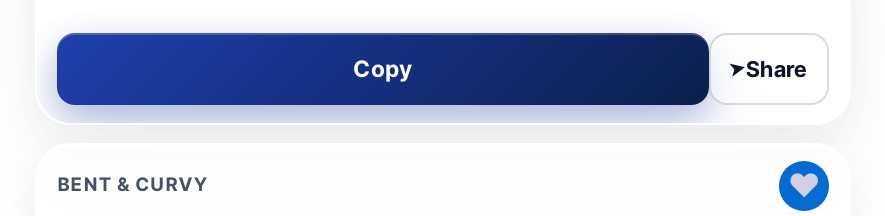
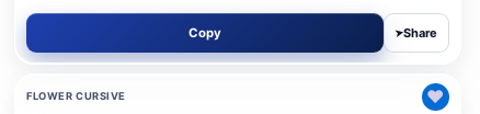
- BENT & CURVY
+ FLOWER CURSIVE
